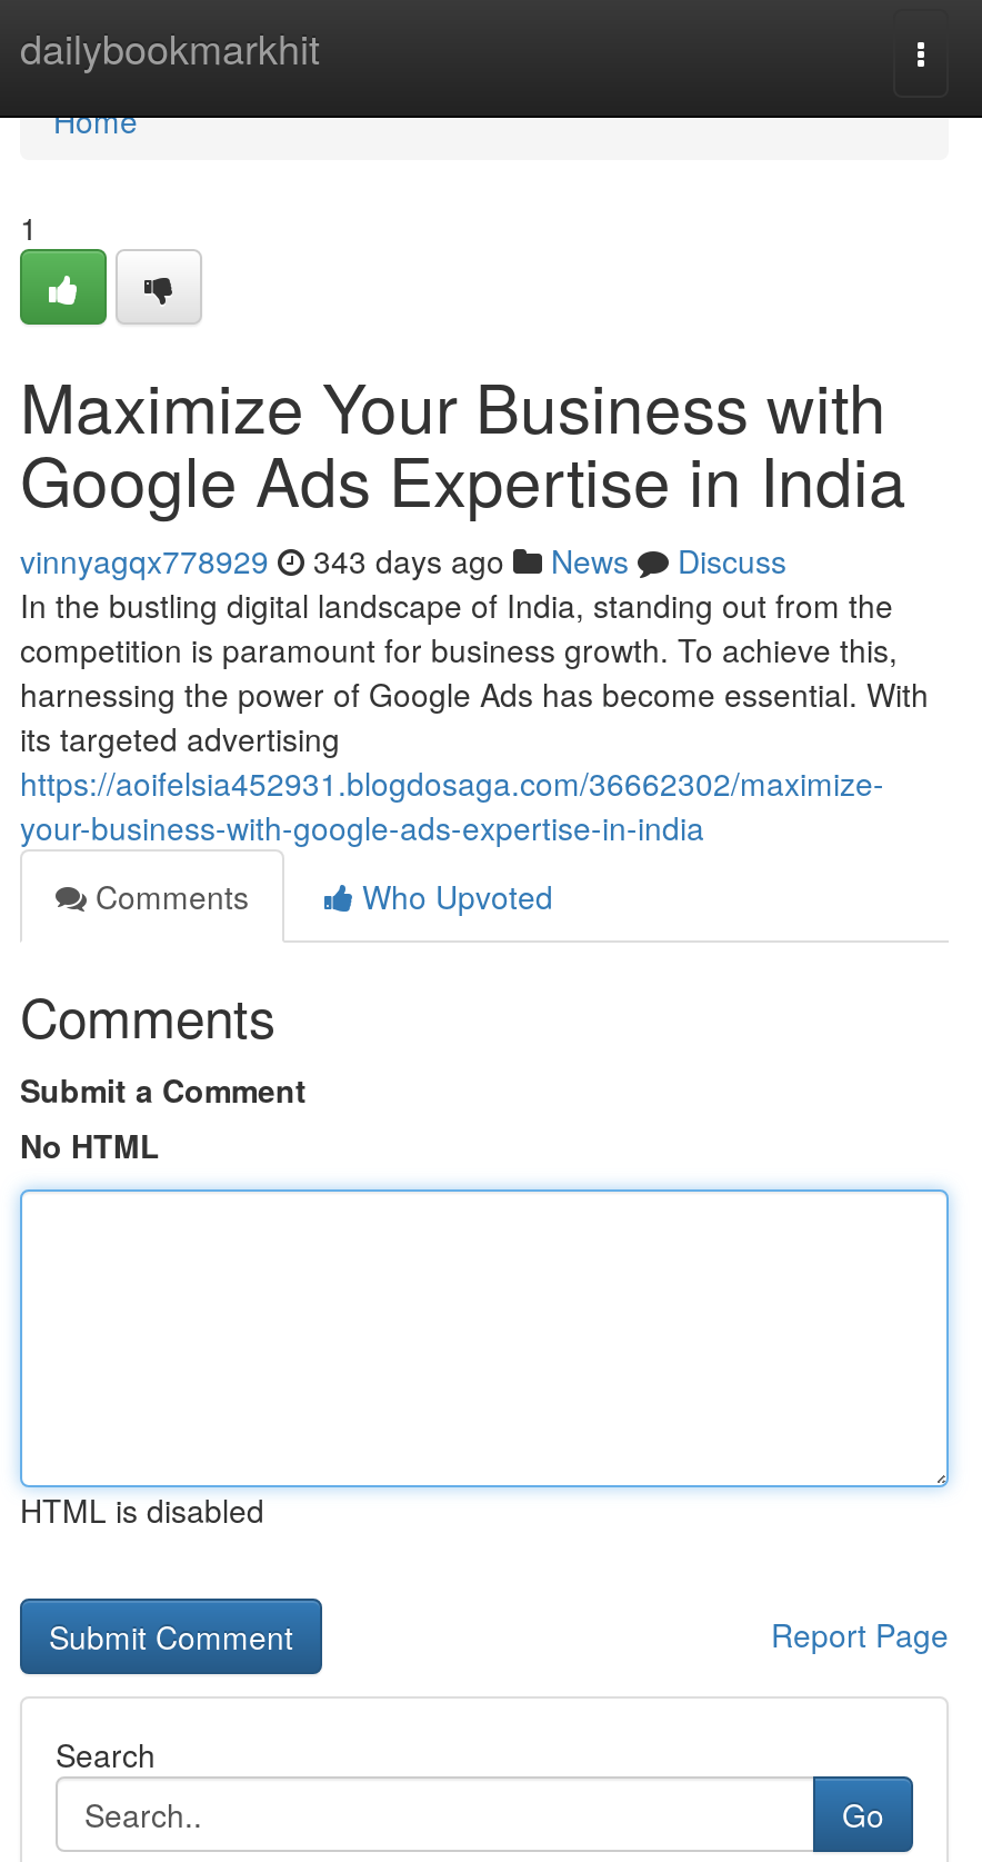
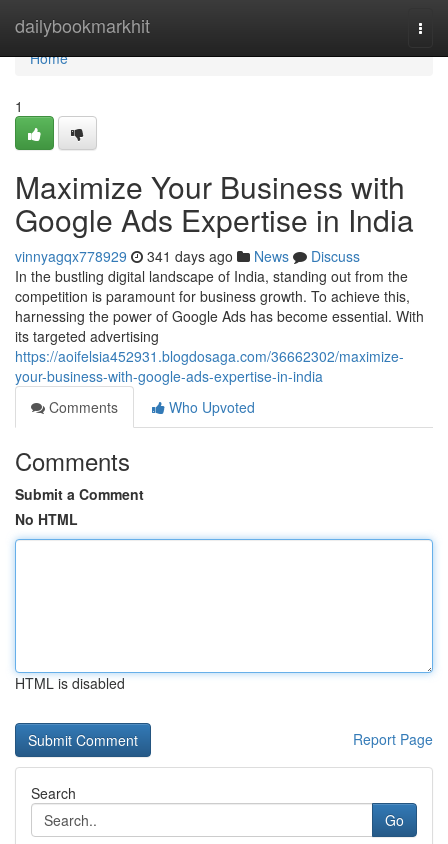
- vinnyagqx778929 343 days ago News Discuss
+ vinnyagqx778929 341 days ago News Discuss
